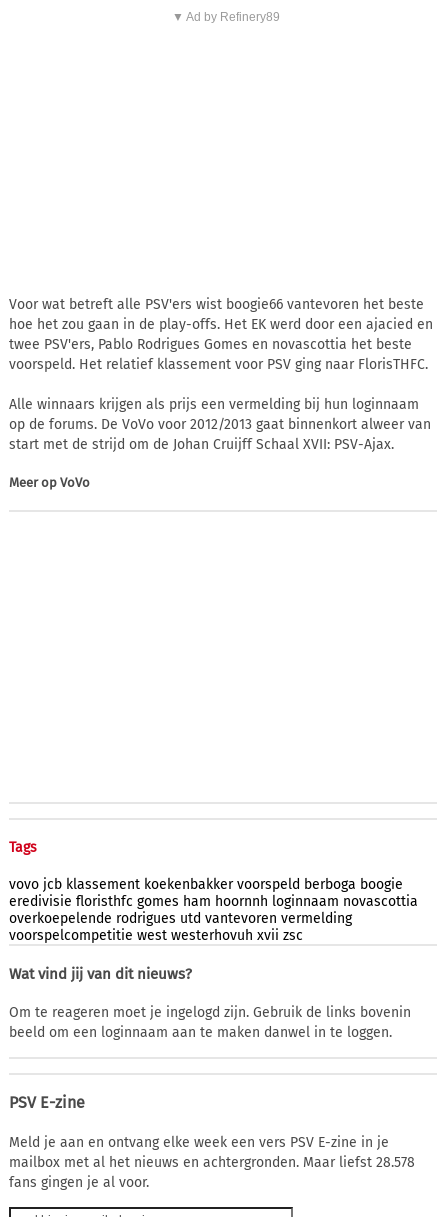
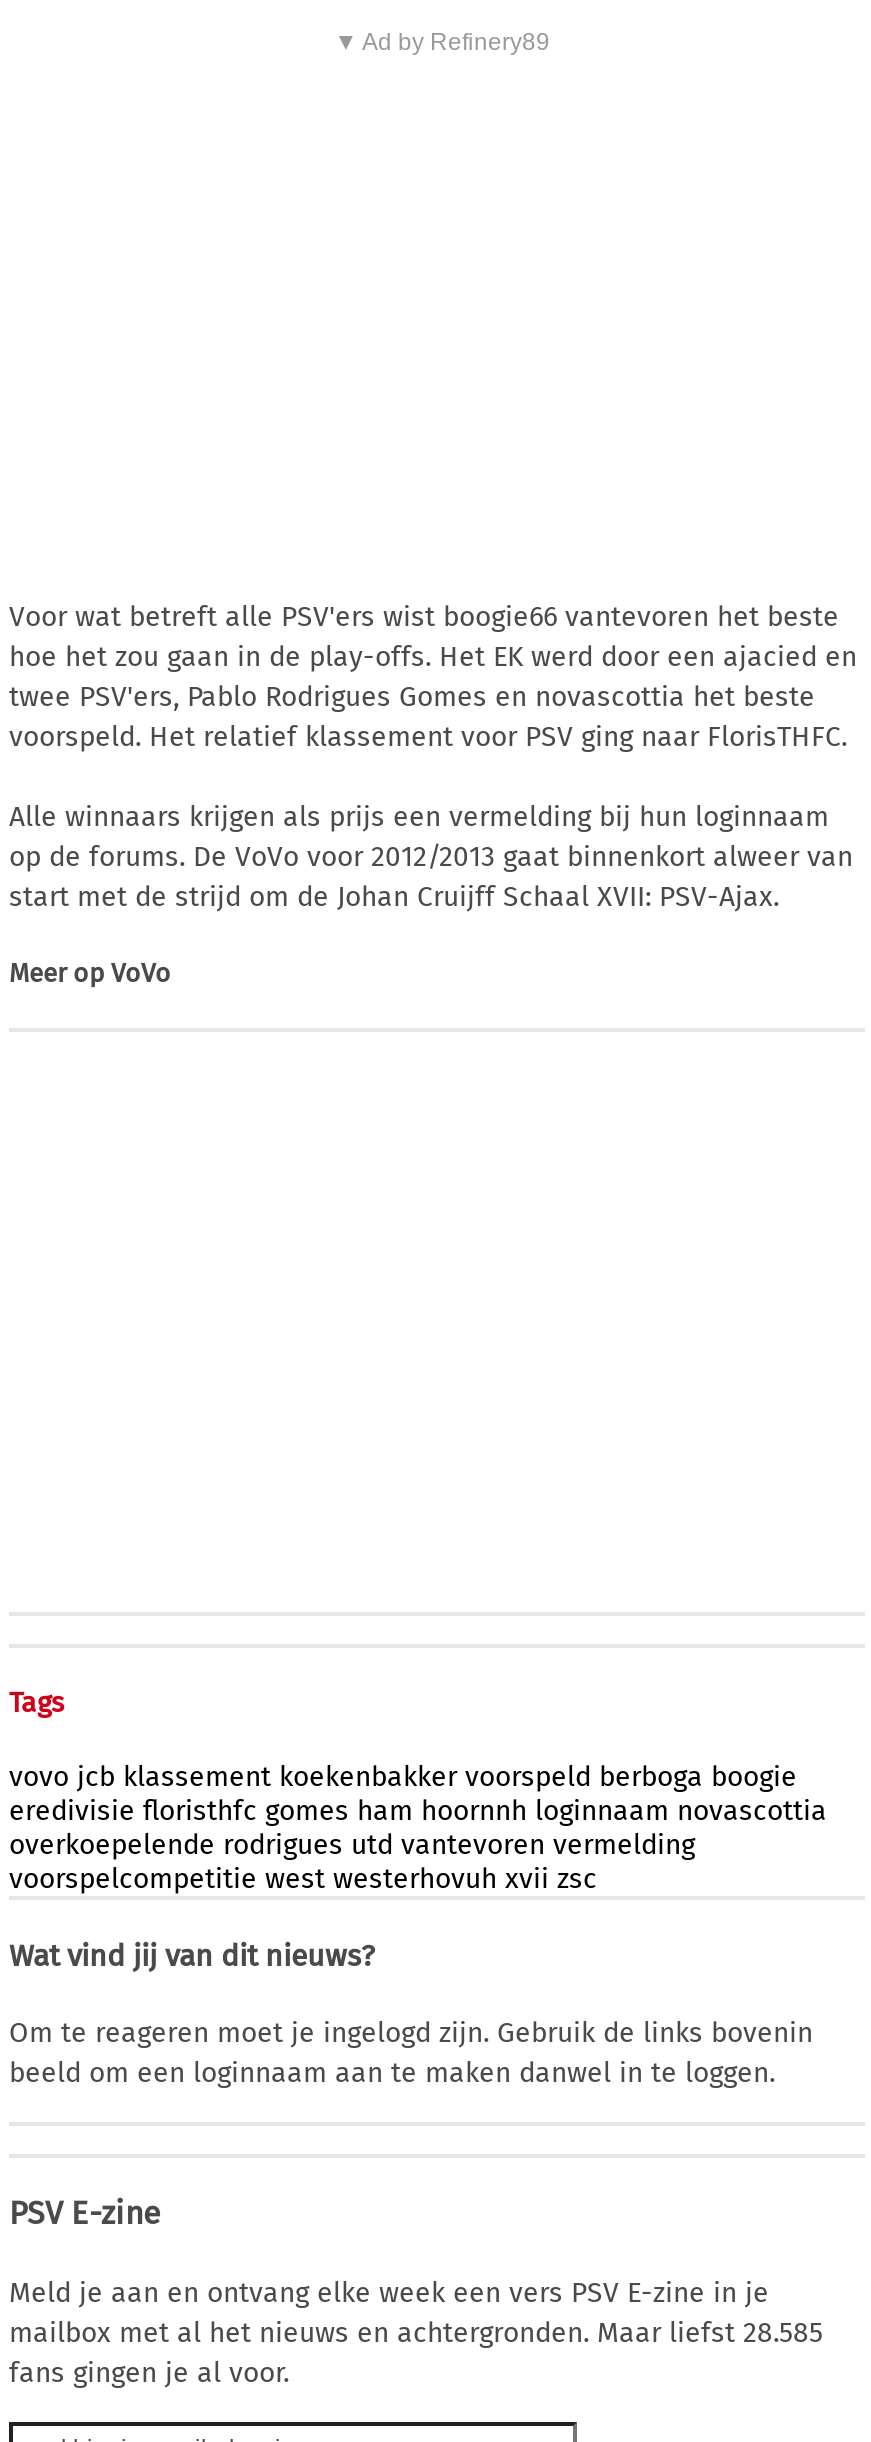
- mailbox met al het nieuws en achtergronden. Maar liefst 28.578
+ mailbox met al het nieuws en achtergronden. Maar liefst 28.585
